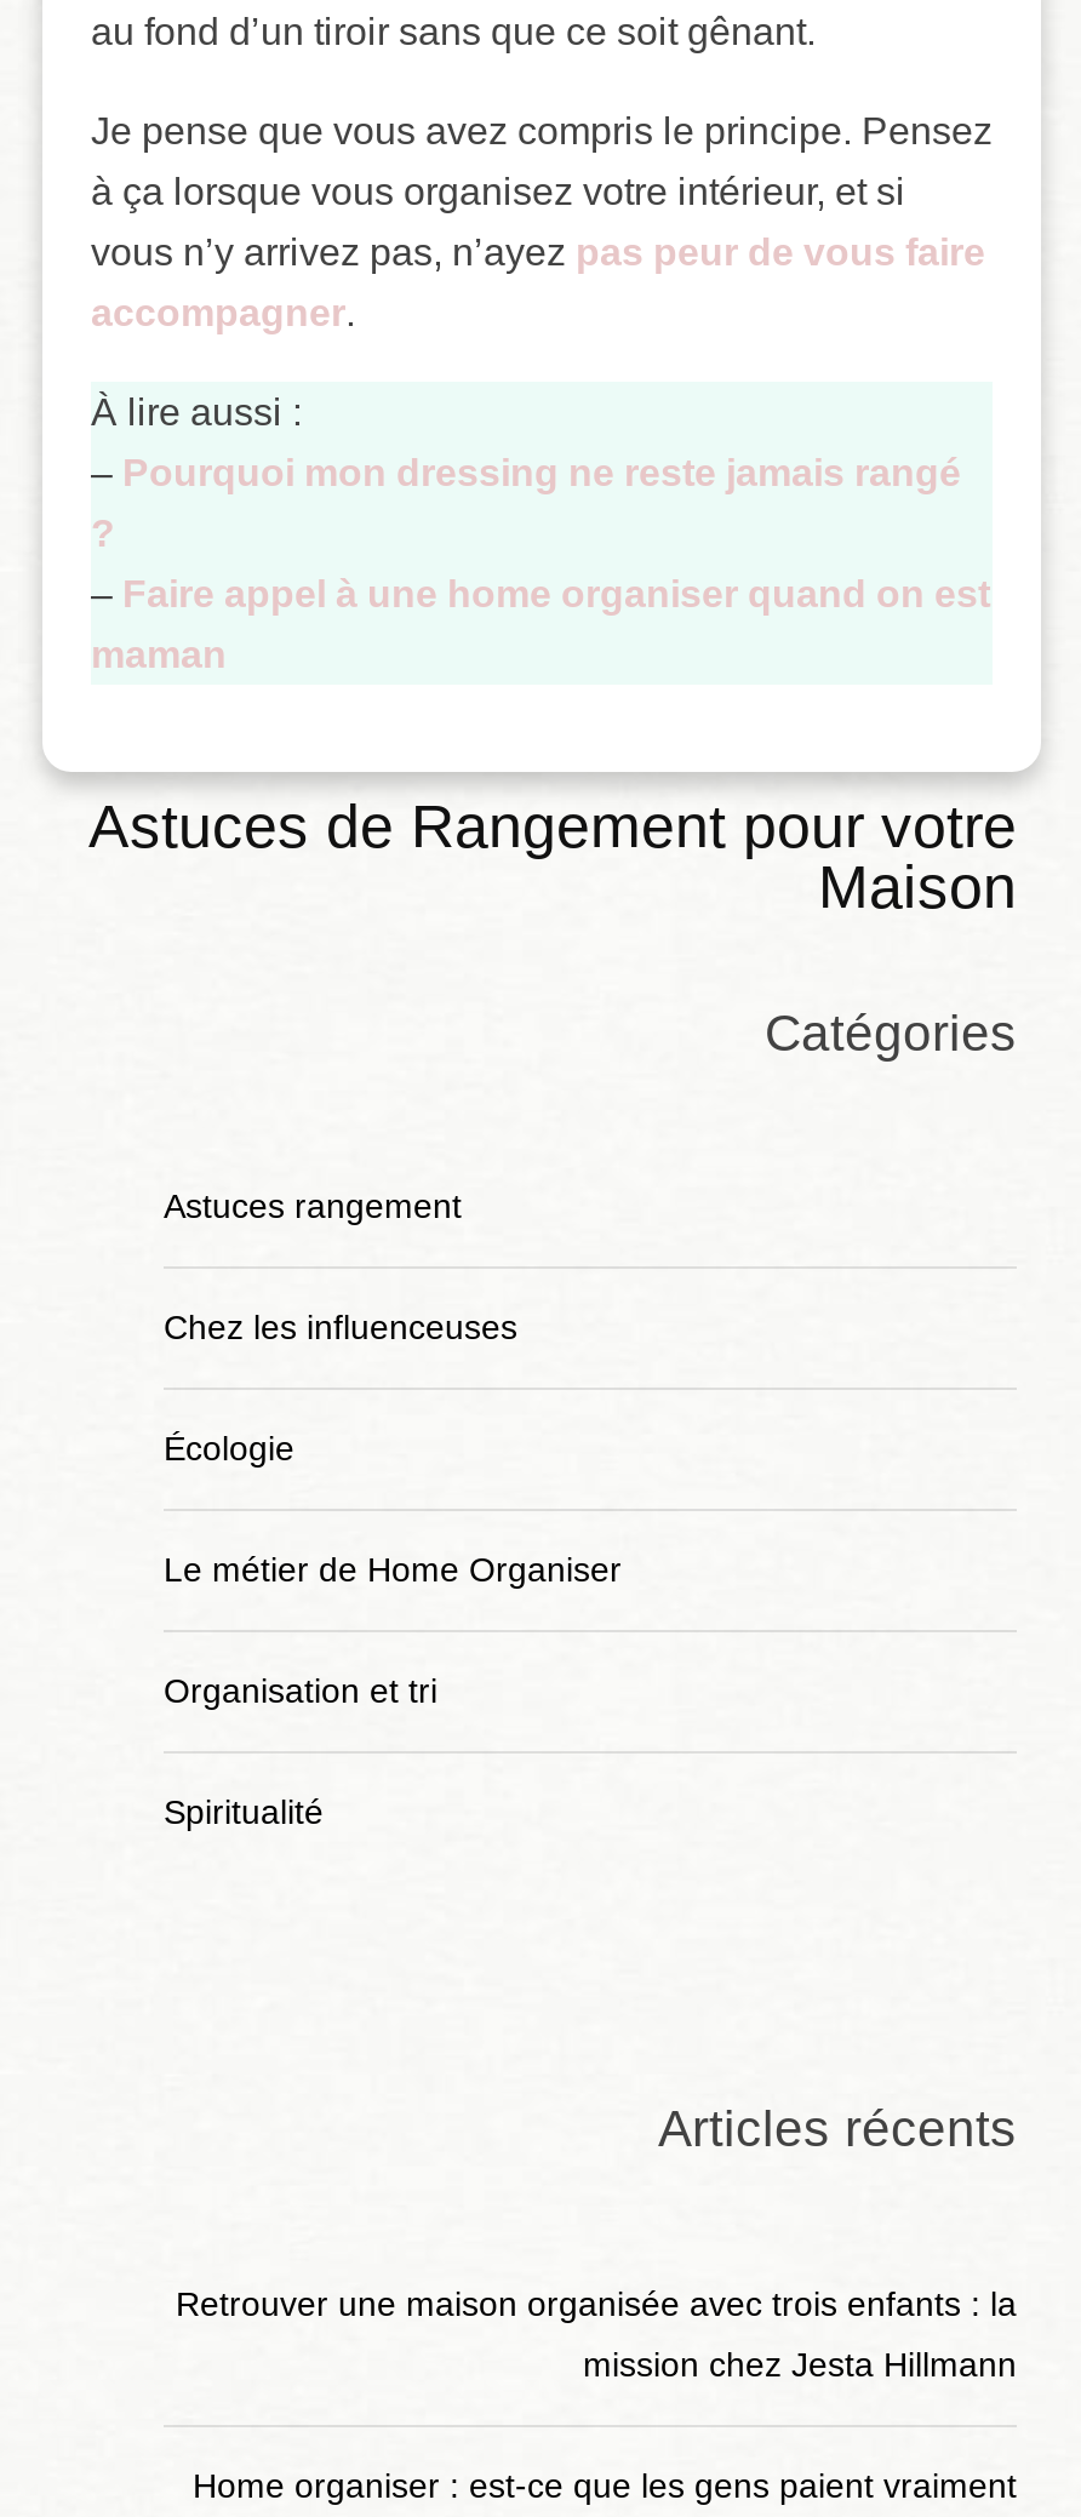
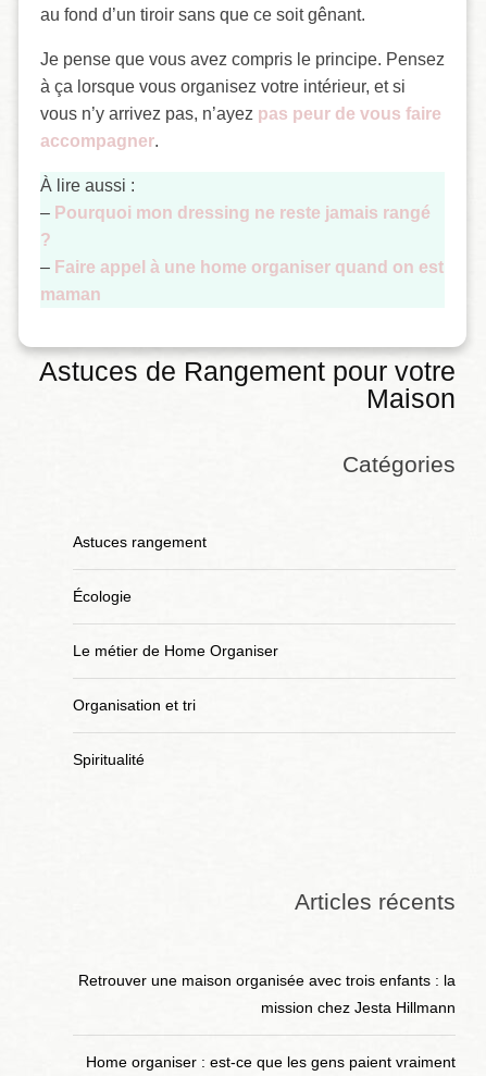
- Chez les influenceuses
